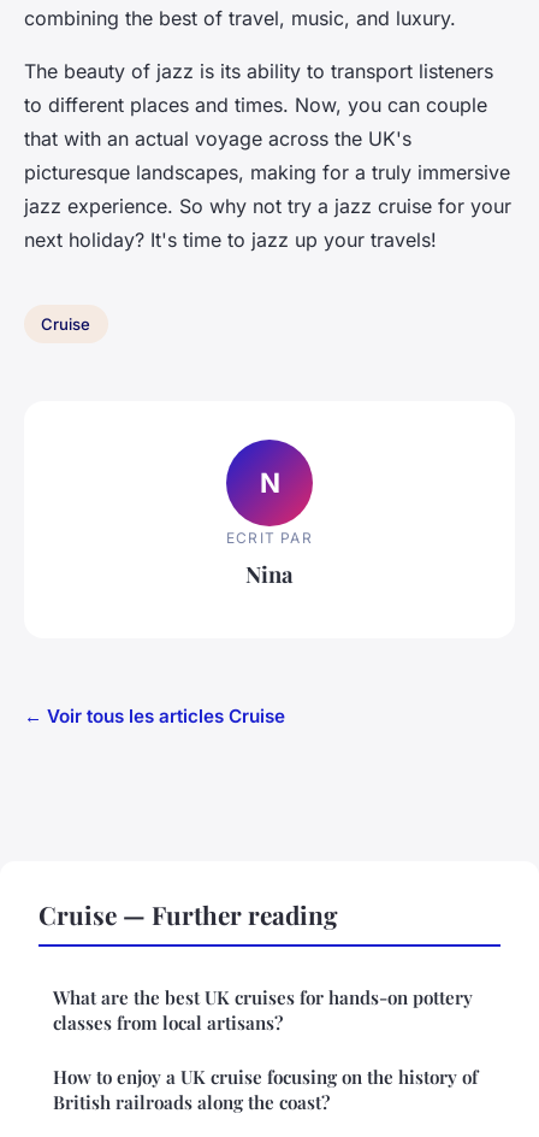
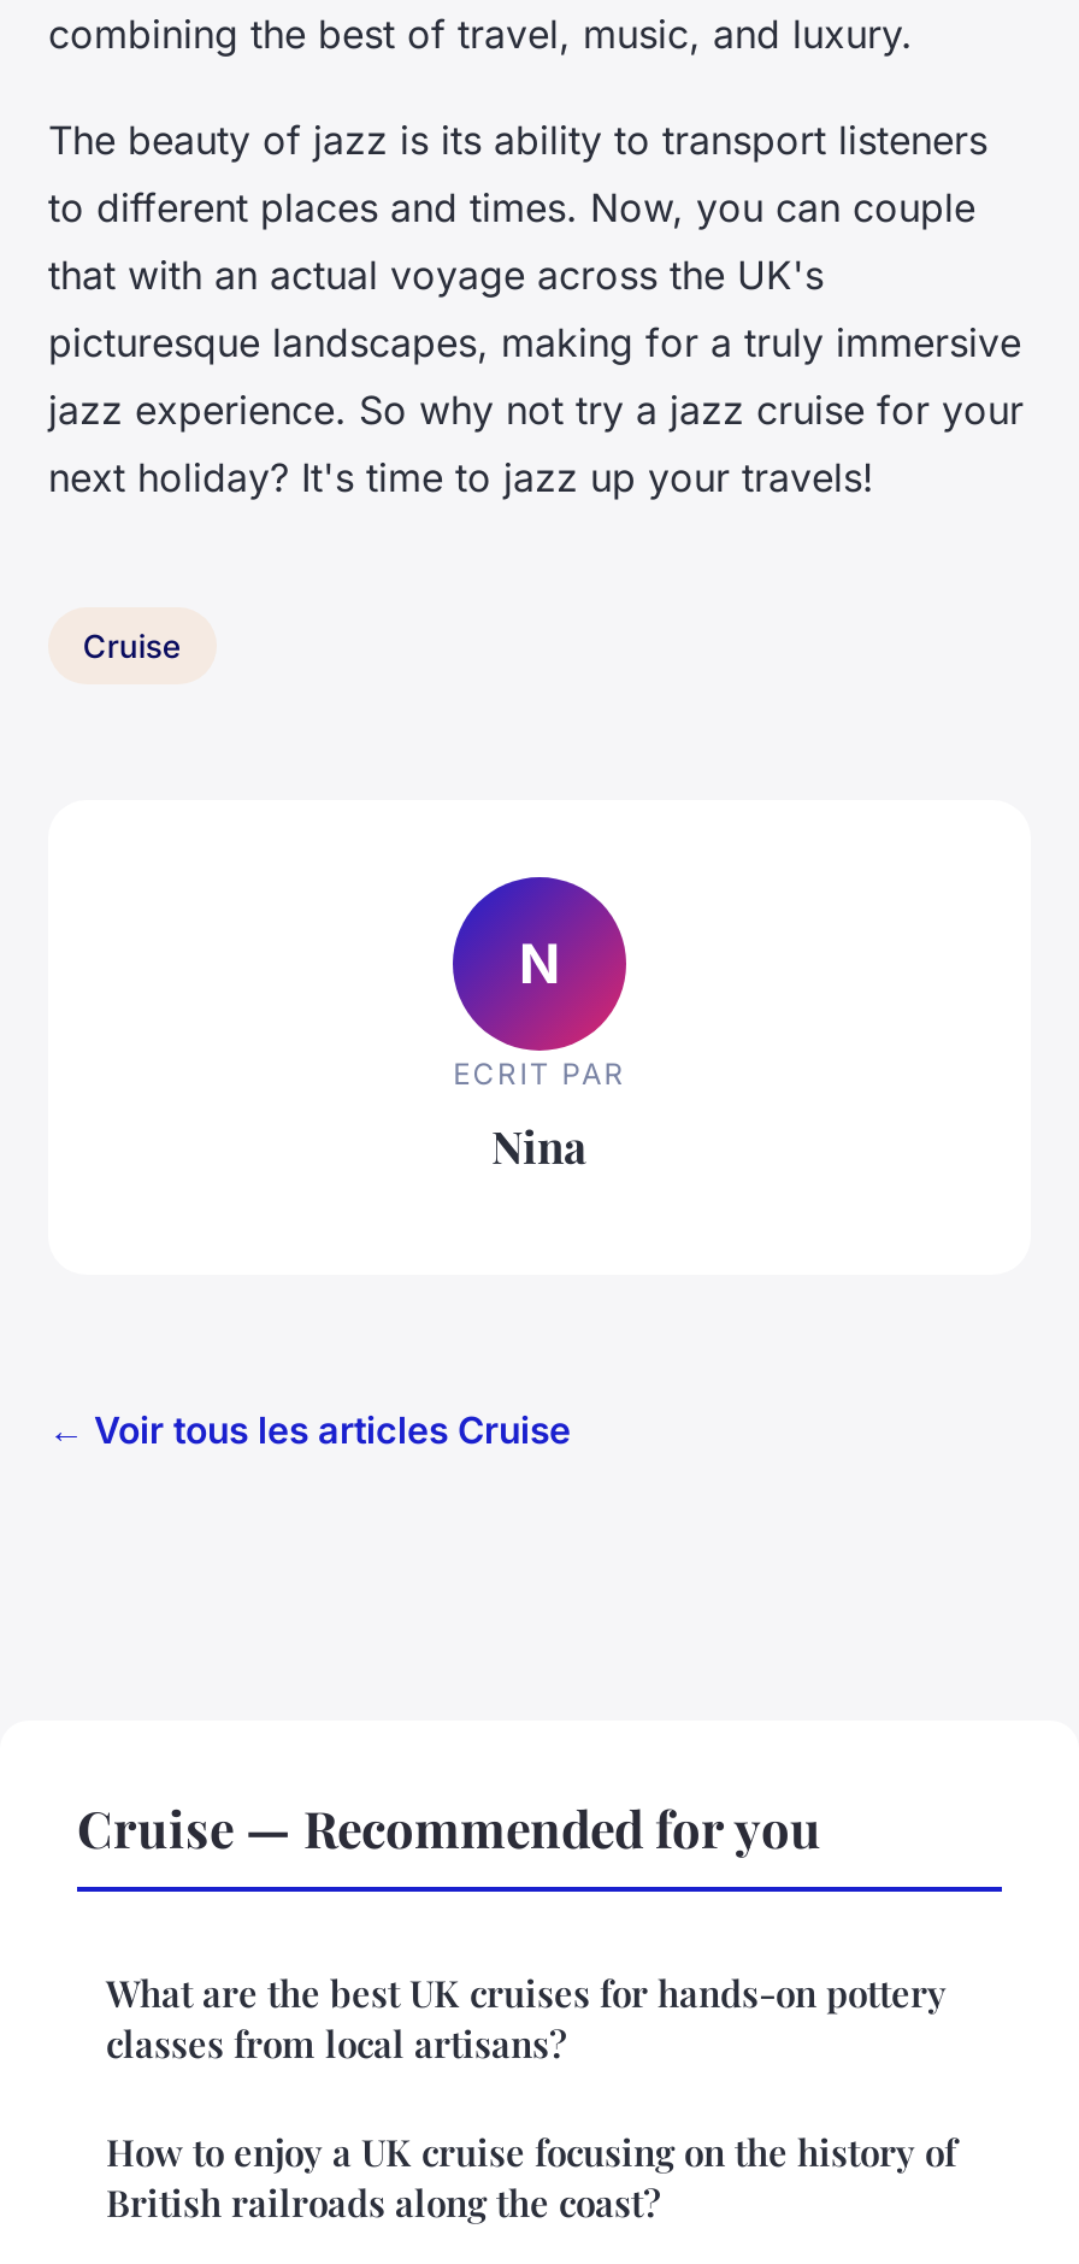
- Cruise — Further reading
+ Cruise — Recommended for you
